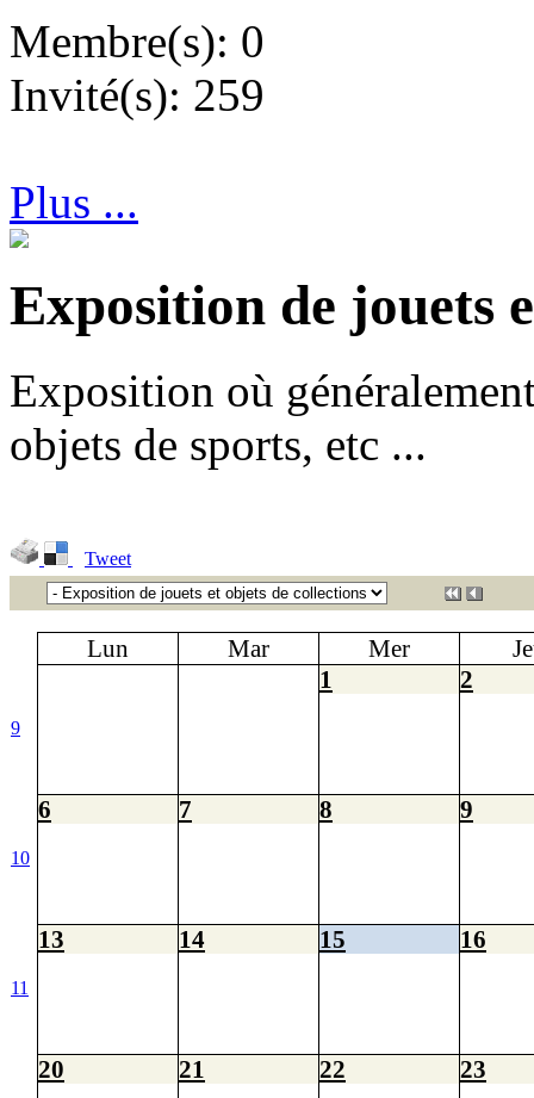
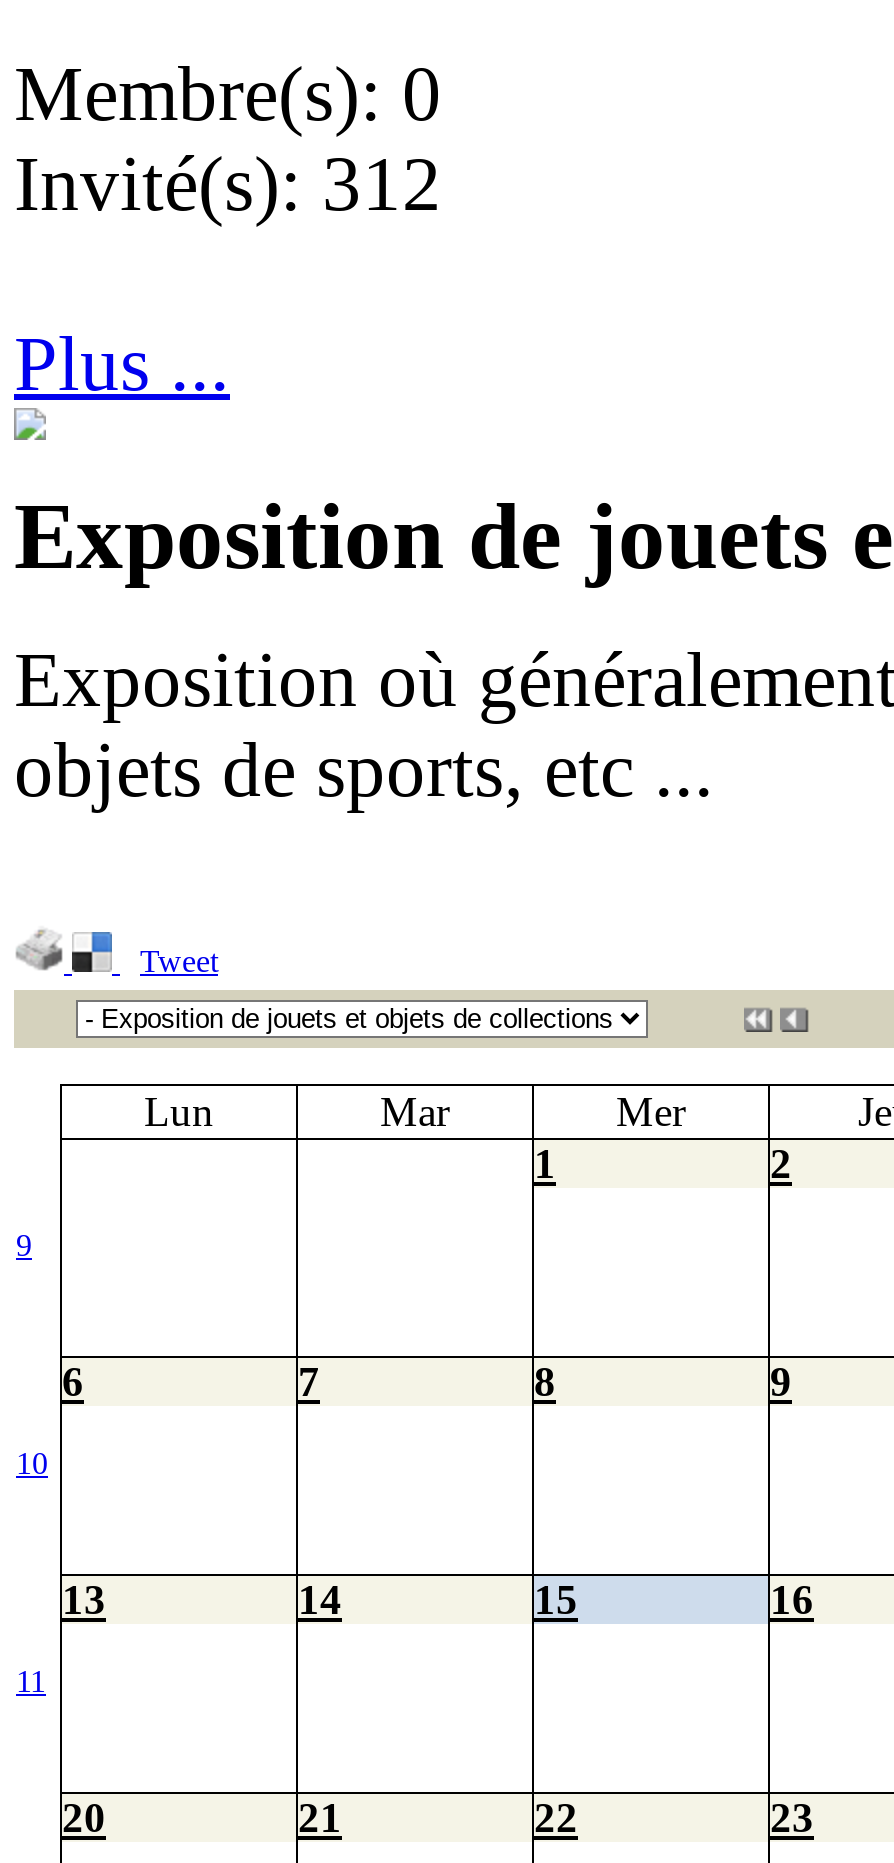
- Invité(s): 259
+ Invité(s): 312
